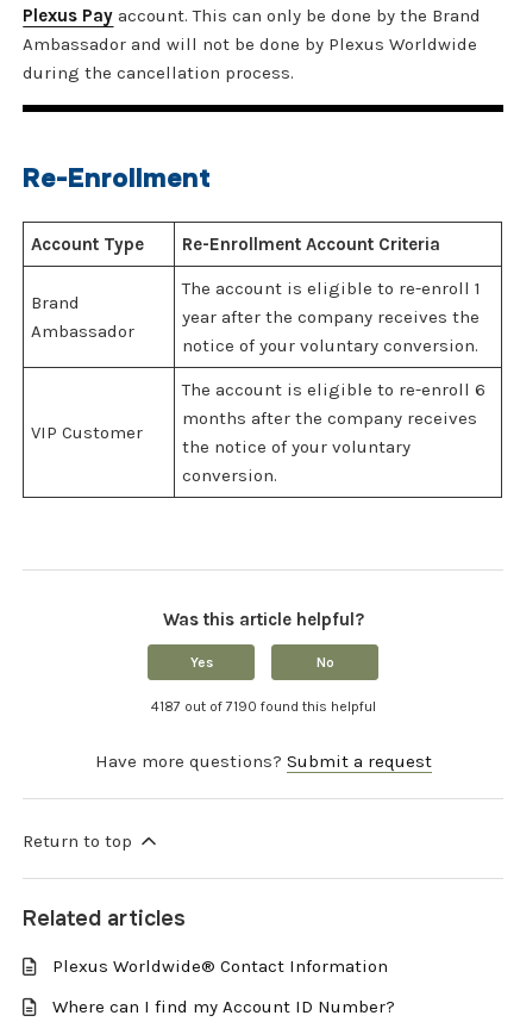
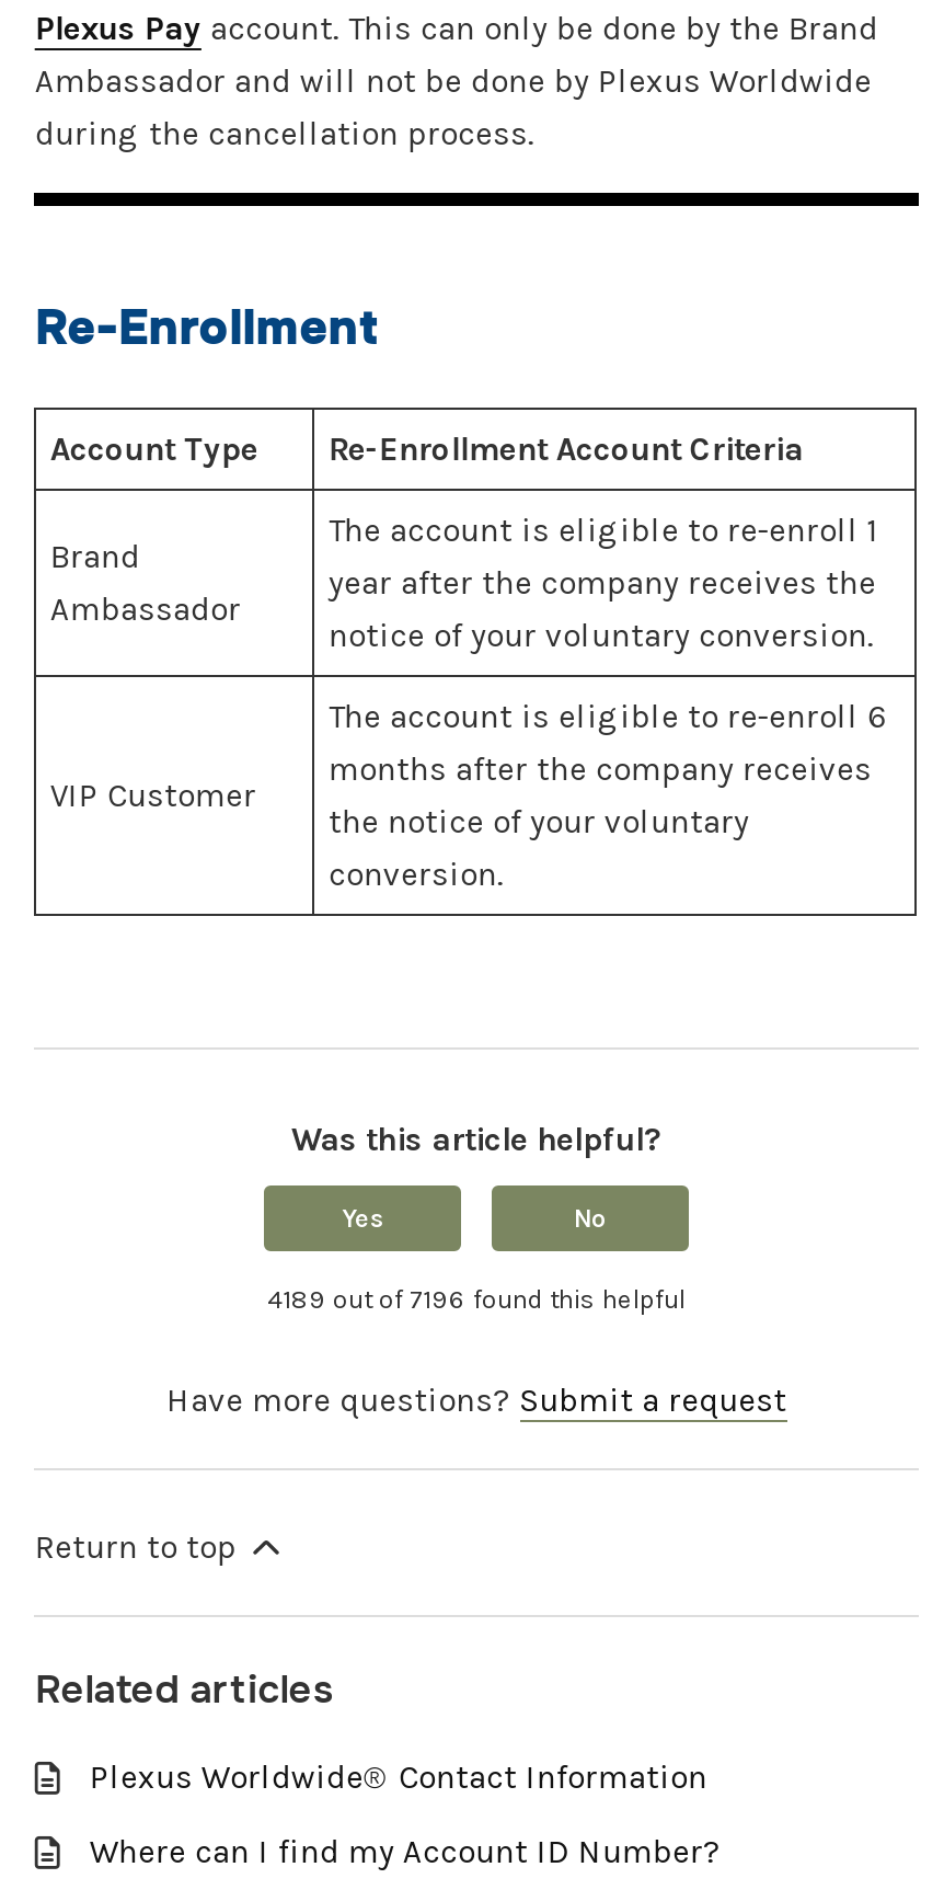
- 4187 out of 7190 found this helpful
+ 4189 out of 7196 found this helpful
